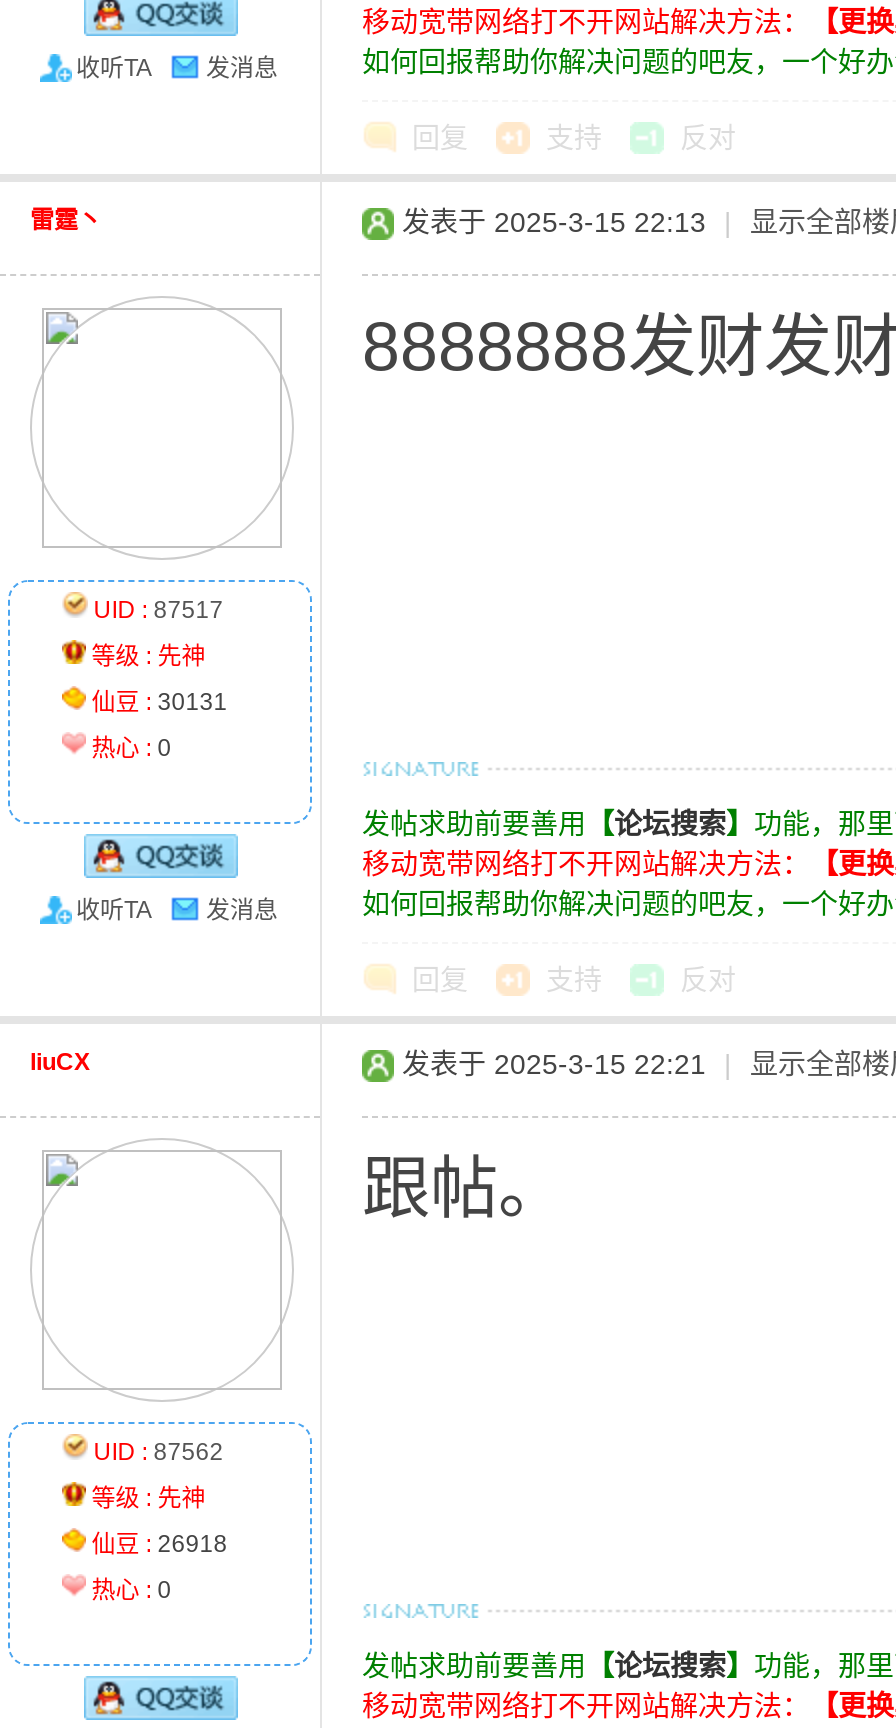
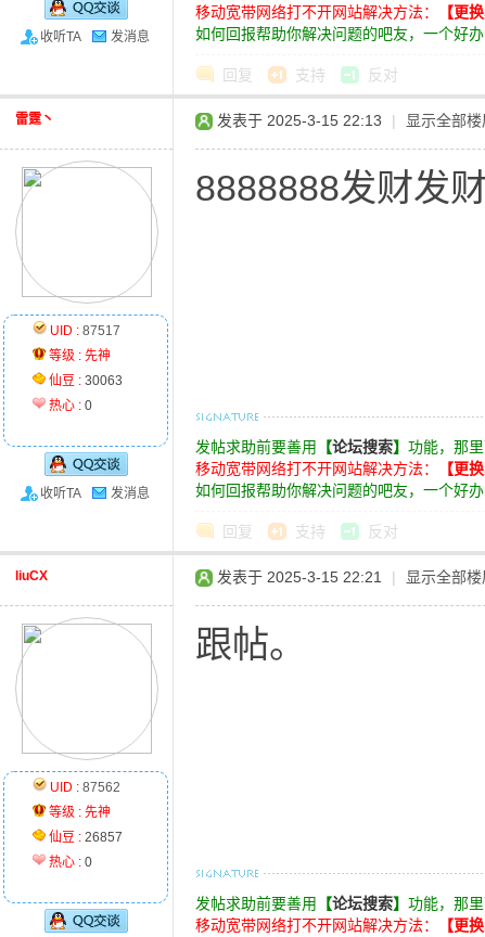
- 仙豆 : 30131
+ 仙豆 : 30063

- 仙豆 : 26918
+ 仙豆 : 26857
